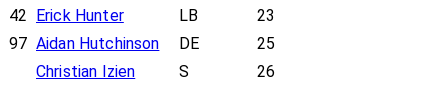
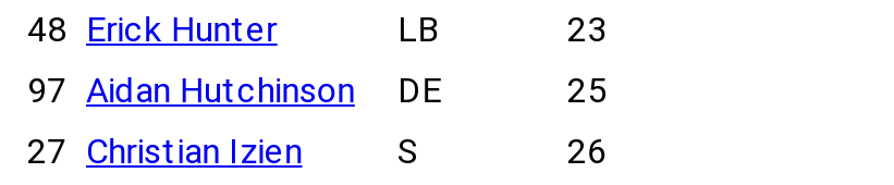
- 42 Erick Hunter
+ 48 Erick Hunter

- Christian Izien
+ 27 Christian Izien
